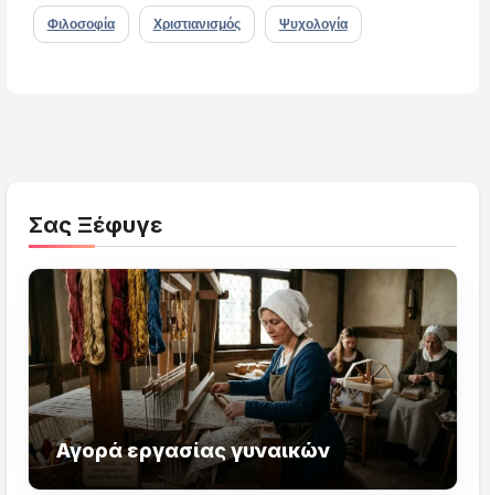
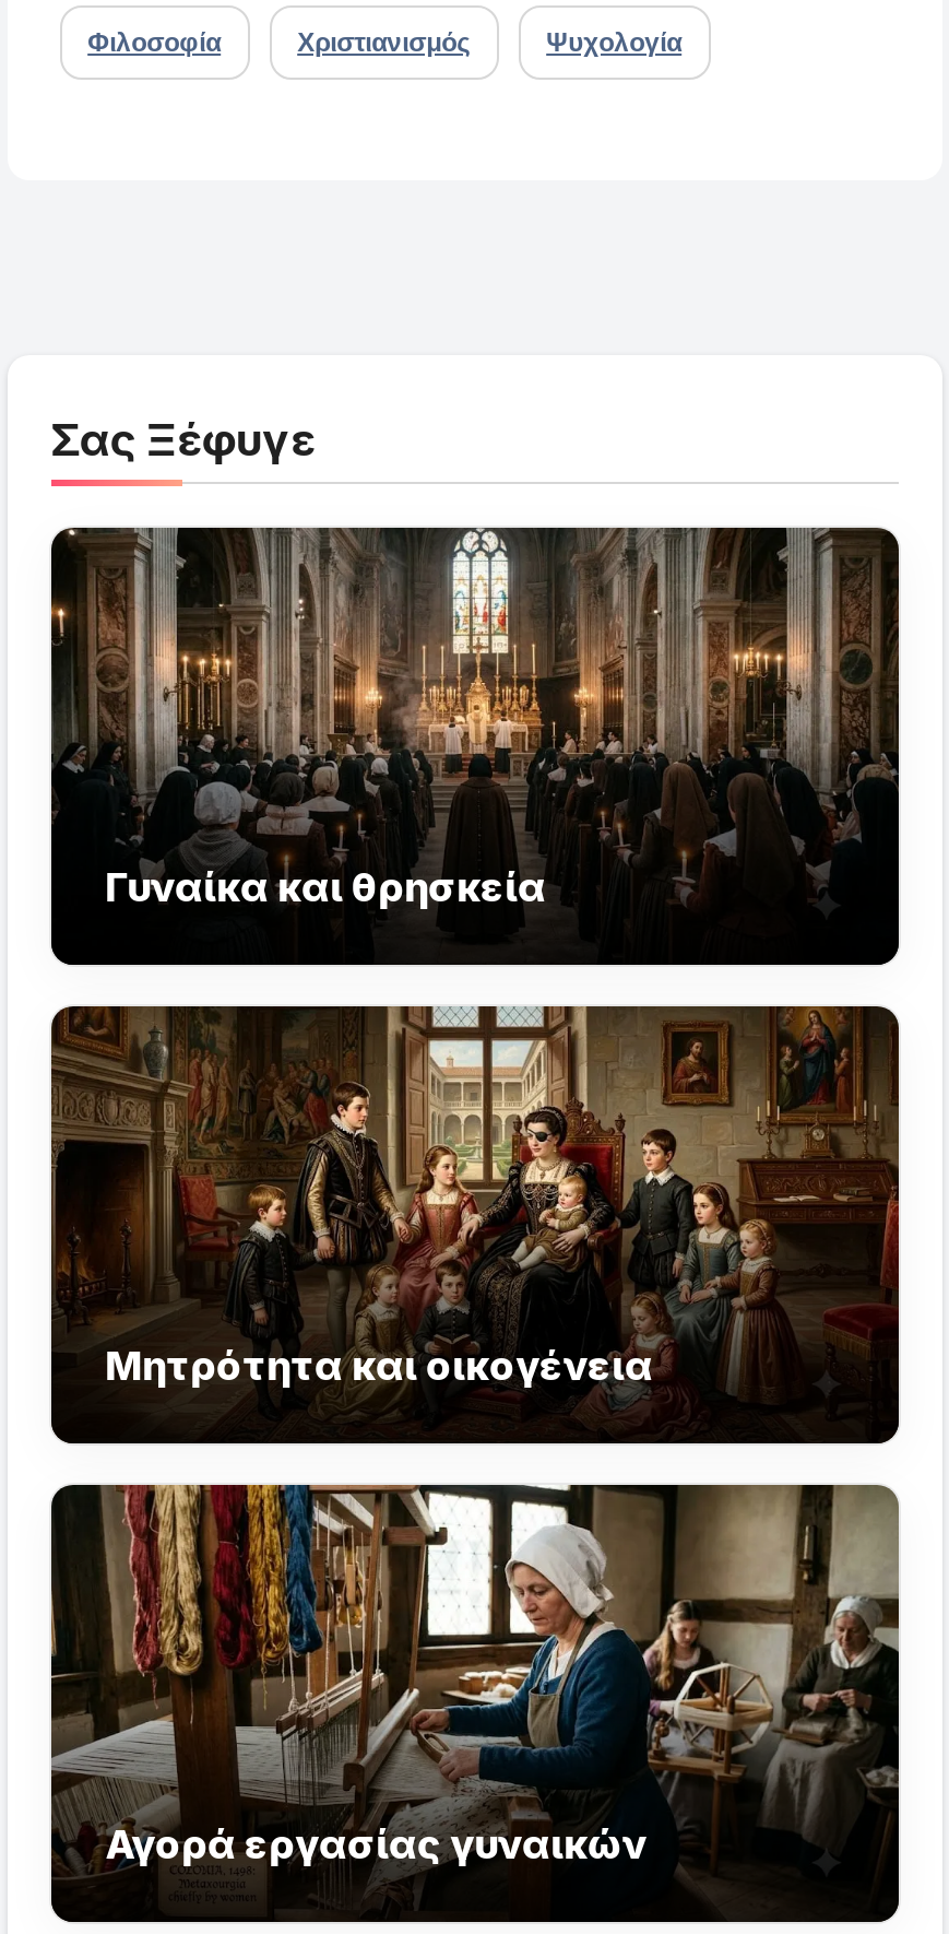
+ [image]
+ Γυναίκα και θρησκεία

+ [image]
+ Μητρότητα και οικογένεια
